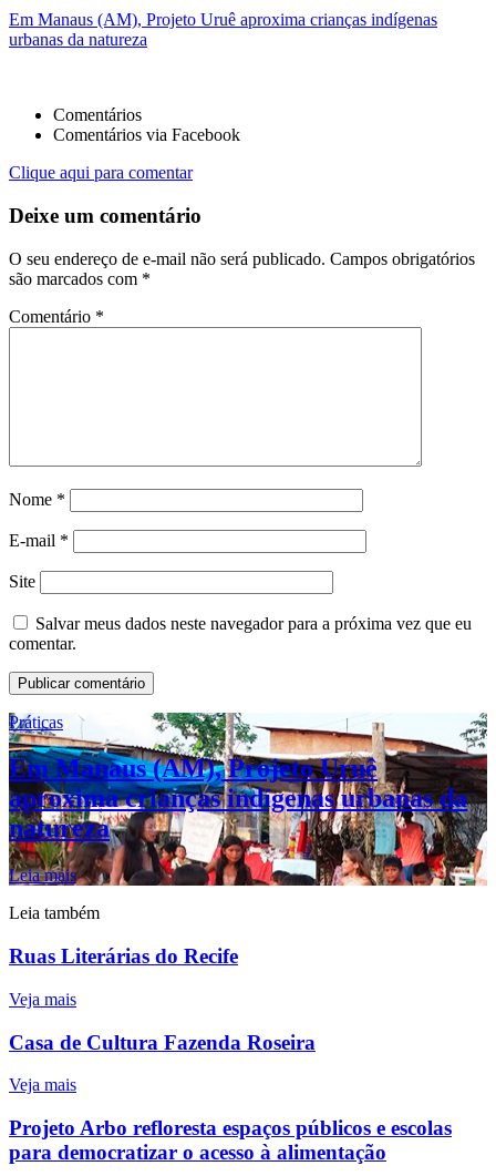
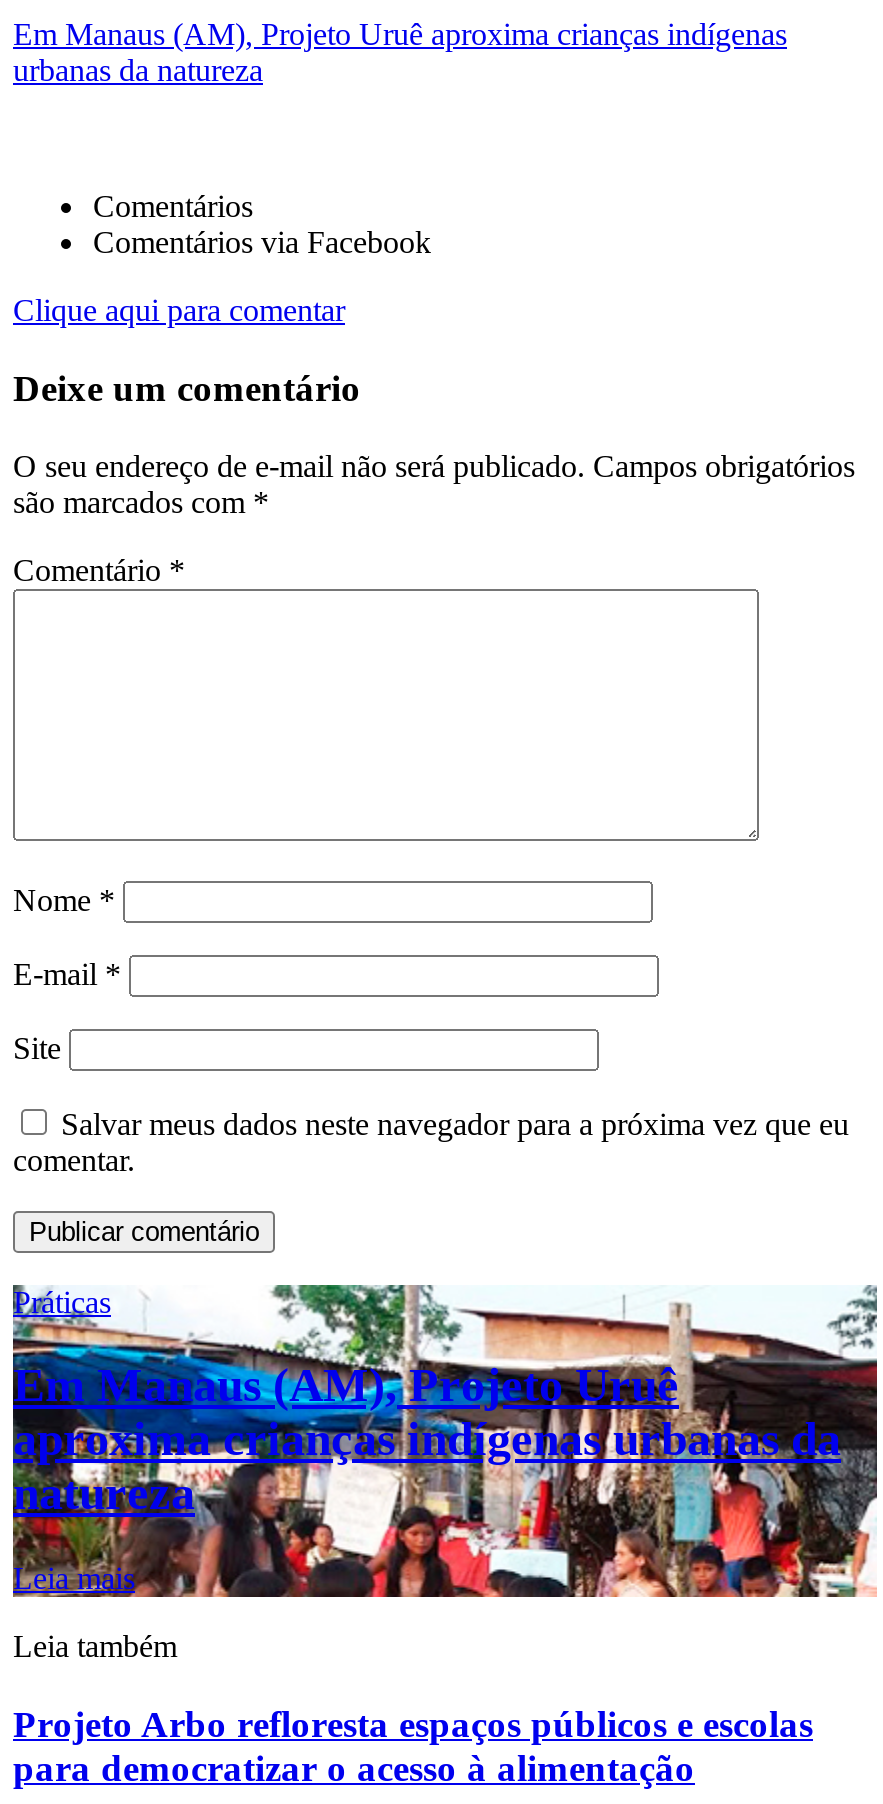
- Ruas Literárias do Recife
- Veja mais
- Casa de Cultura Fazenda Roseira
- Veja mais
